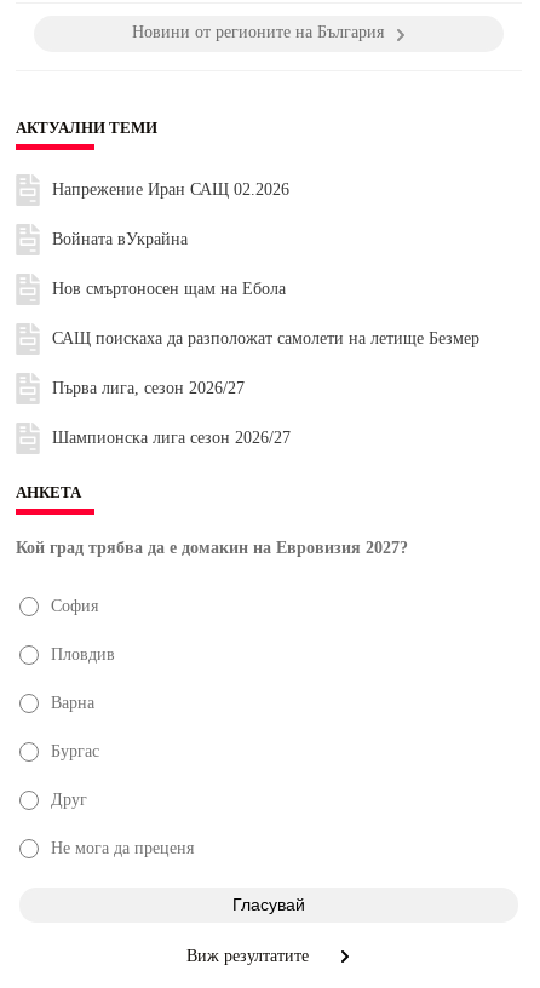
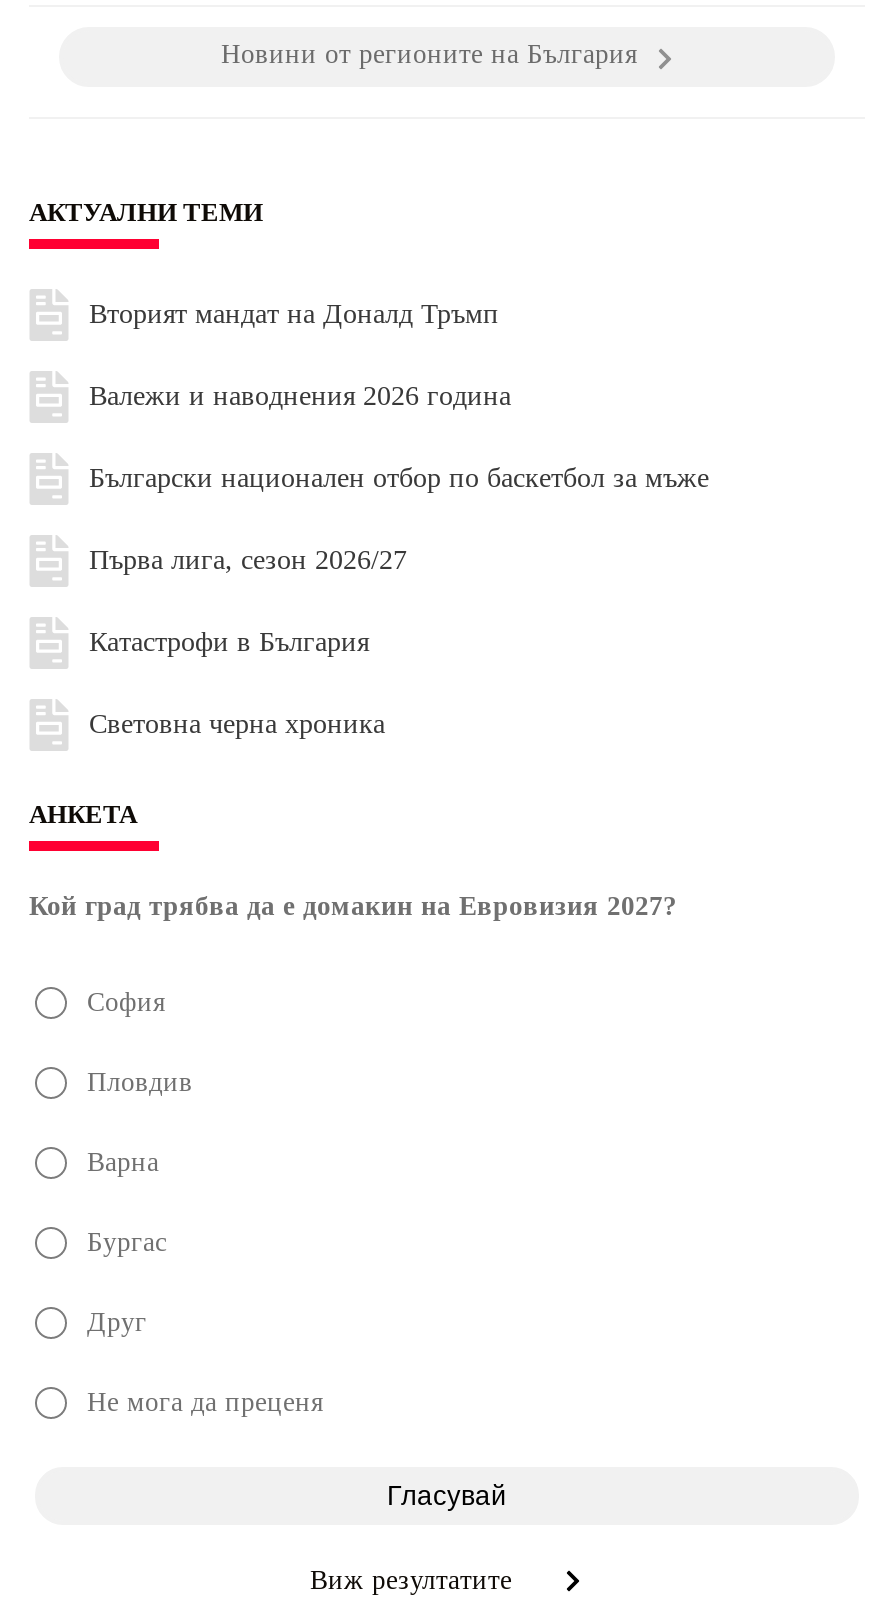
- Напрежение Иран САЩ 02.2026
- Войната вУкрайна
- Нов смъртоносен щам на Ебола
- САЩ поискаха да разположат самолети на летище Безмер
+ Вторият мандат на Доналд Тръмп
+ Валежи и наводнения 2026 година
+ Български национален отбор по баскетбол за мъже

moved up: Първа лига, сезон 2026/27

- Шампионска лига сезон 2026/27
+ Катастрофи в България
+ Световна черна хроника
